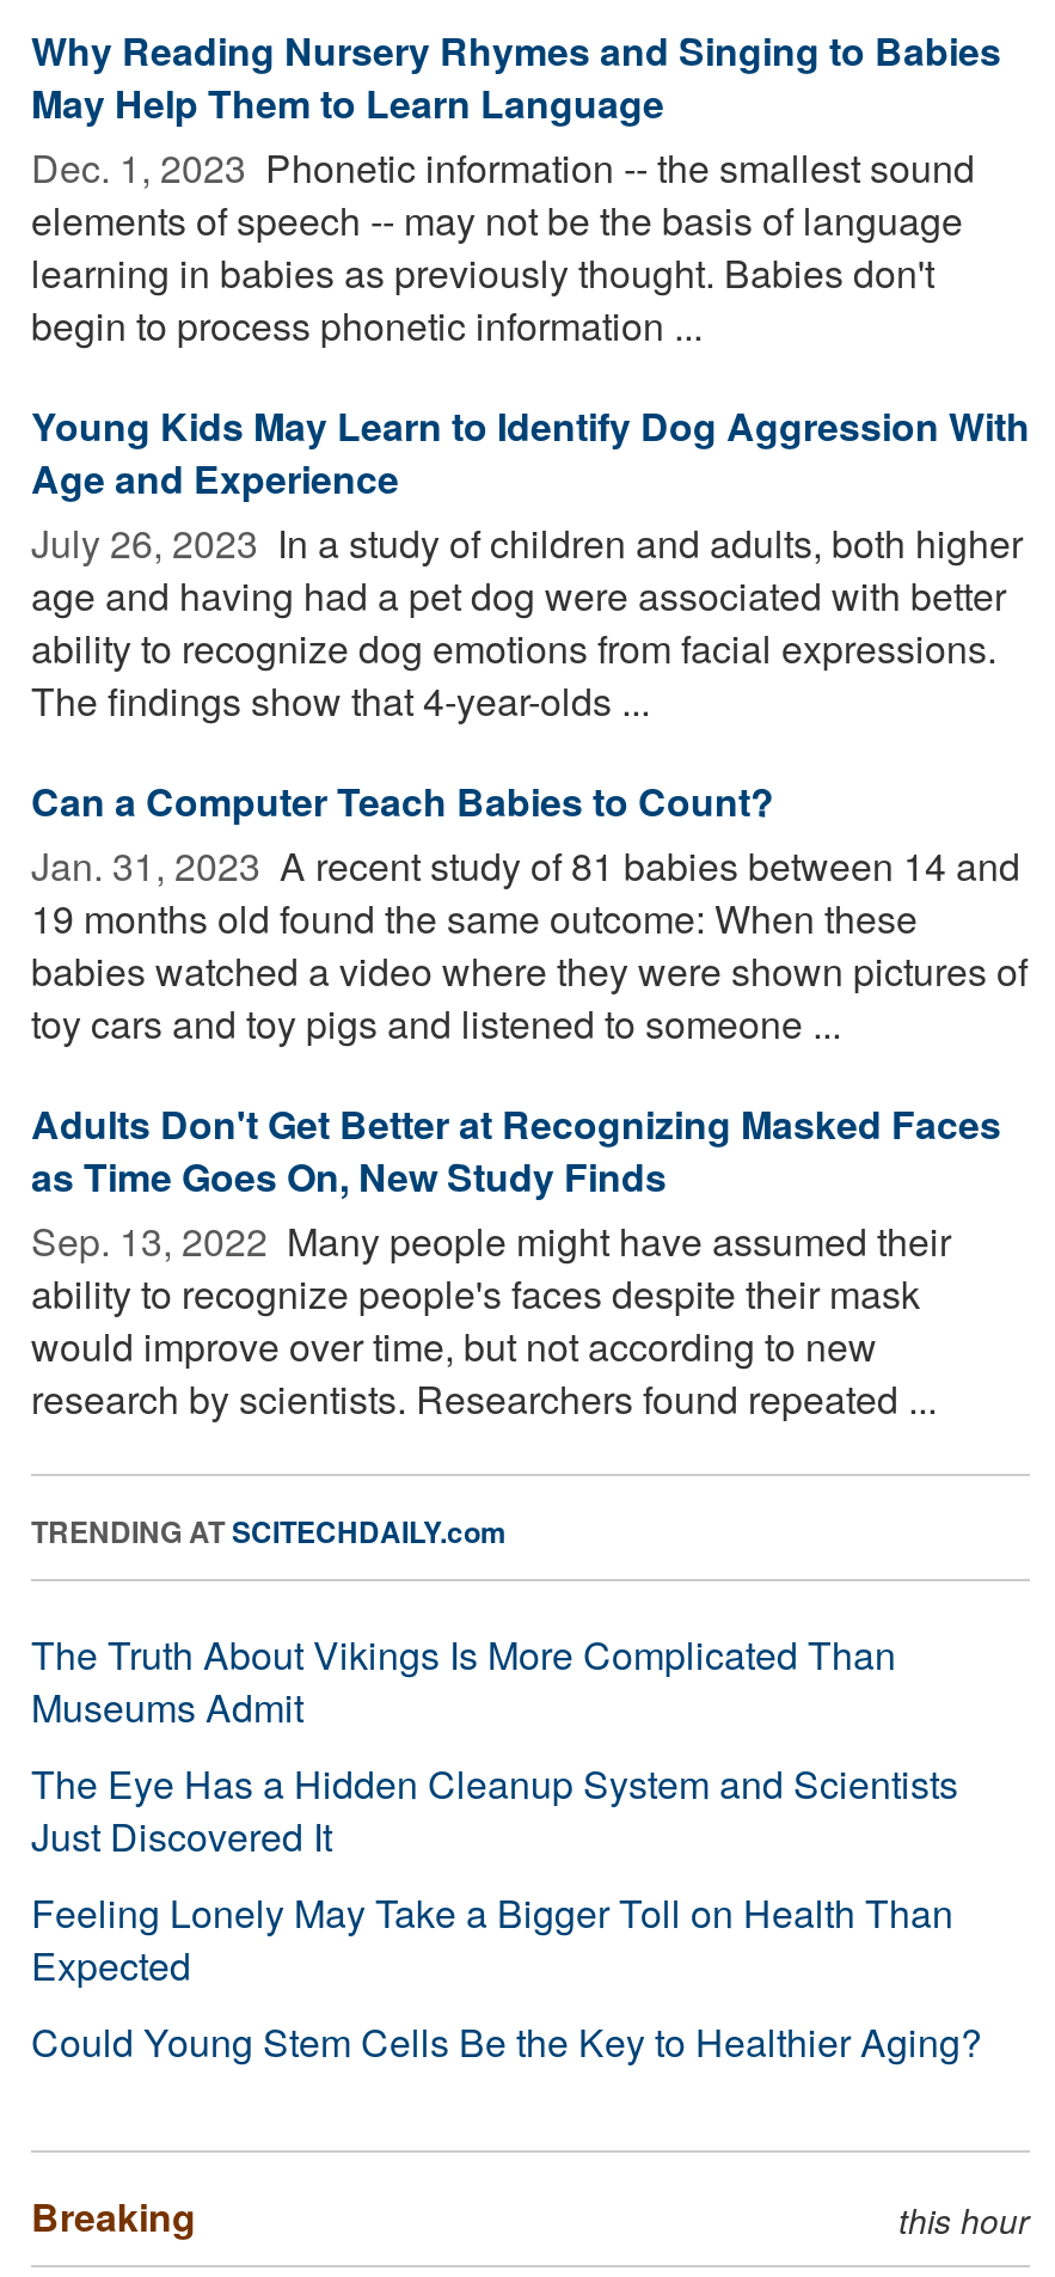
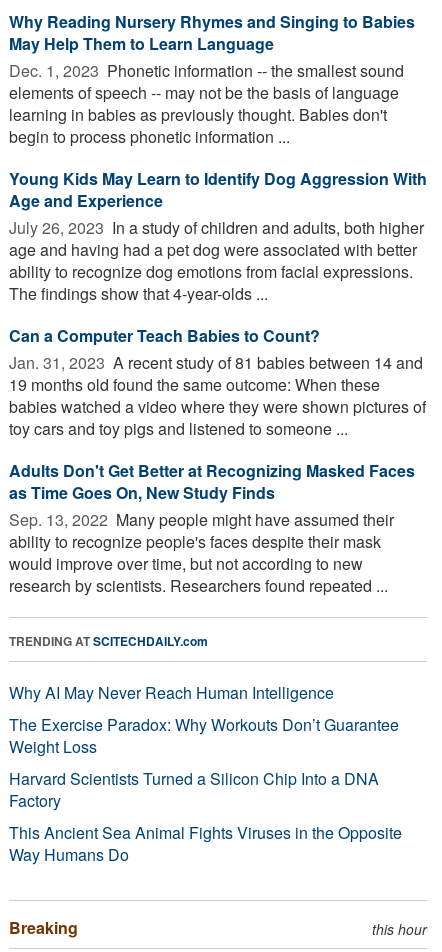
- The Truth About Vikings Is More Complicated Than
- Museums Admit
- The Eye Has a Hidden Cleanup System and Scientists
- Just Discovered It
- Feeling Lonely May Take a Bigger Toll on Health Than
- Expected
- Could Young Stem Cells Be the Key to Healthier Aging?
+ Why AI May Never Reach Human Intelligence
+ The Exercise Paradox: Why Workouts Don’t Guarantee
+ Weight Loss
+ Harvard Scientists Turned a Silicon Chip Into a DNA
+ Factory
+ This Ancient Sea Animal Fights Viruses in the Opposite
+ Way Humans Do
